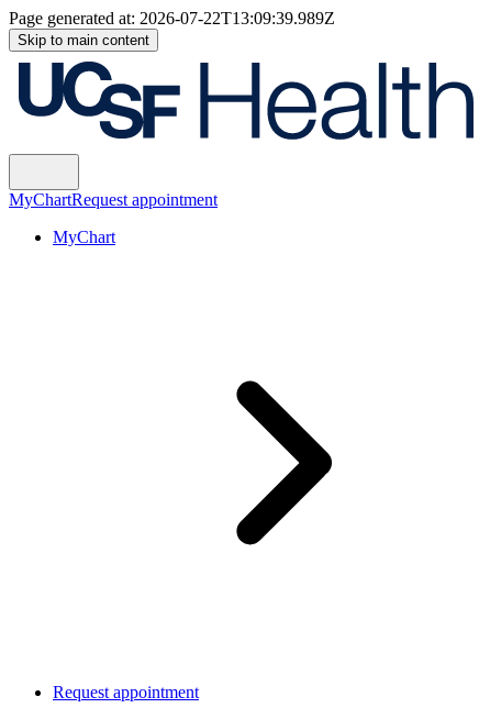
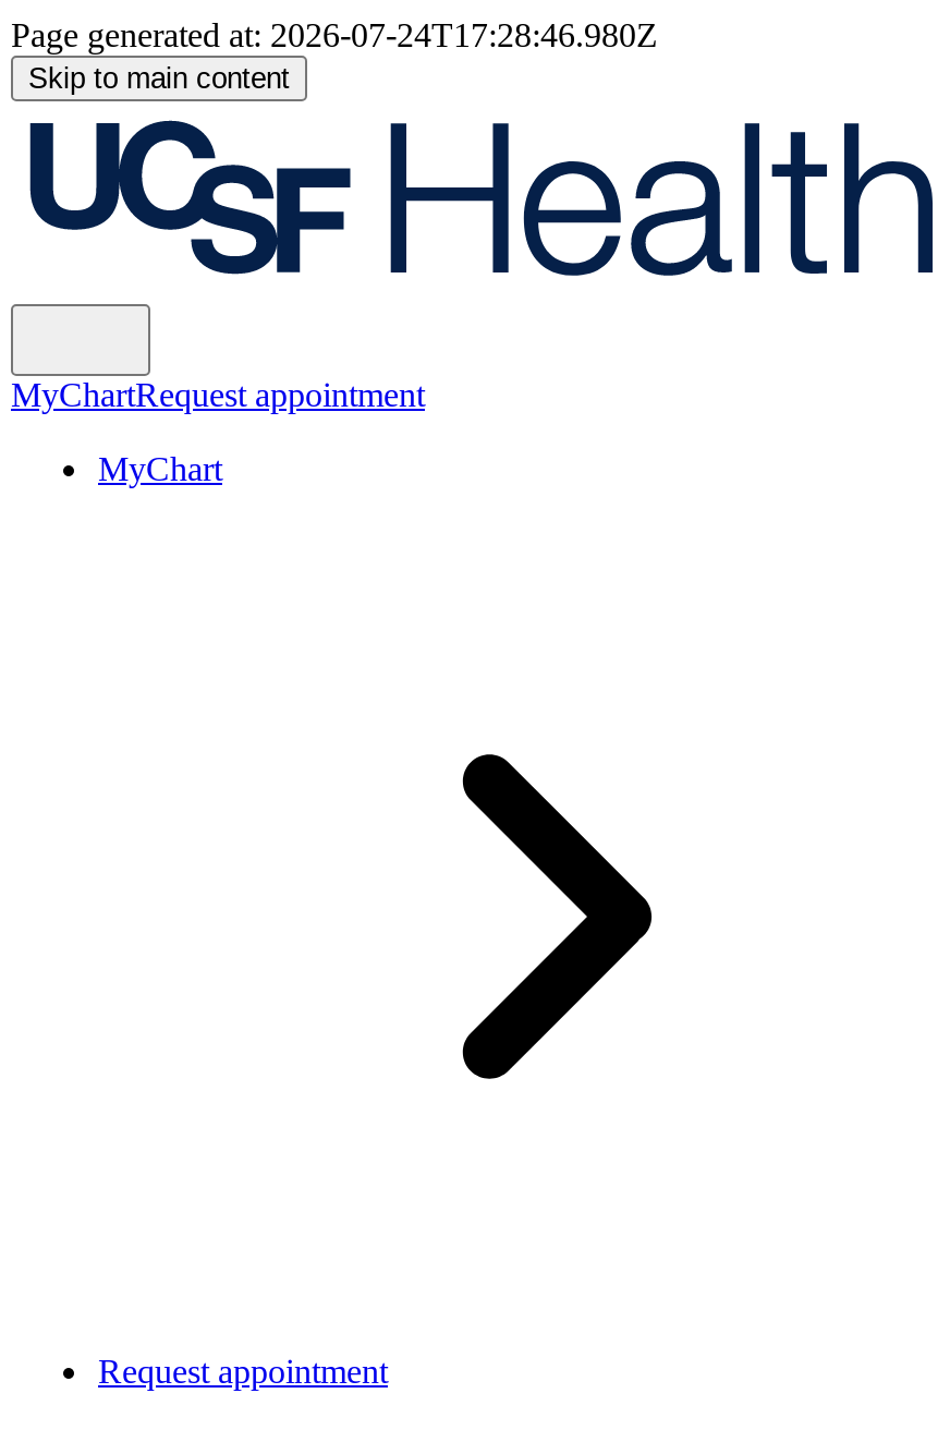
- Page generated at: 2026-07-22T13:09:39.989Z
+ Page generated at: 2026-07-24T17:28:46.980Z
